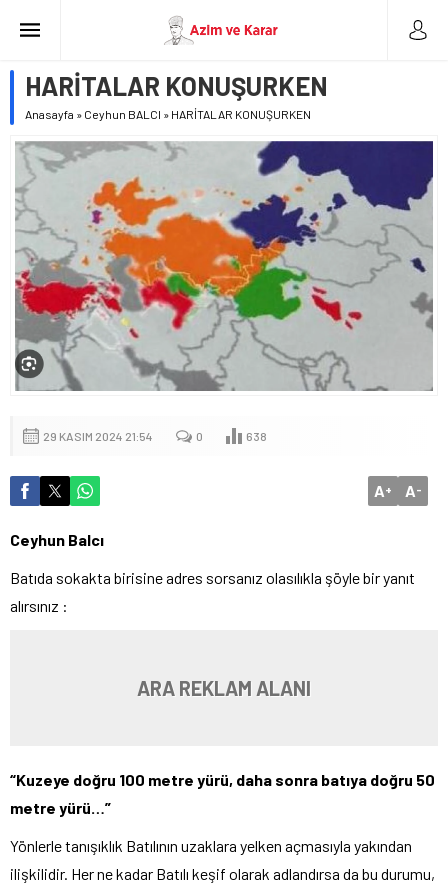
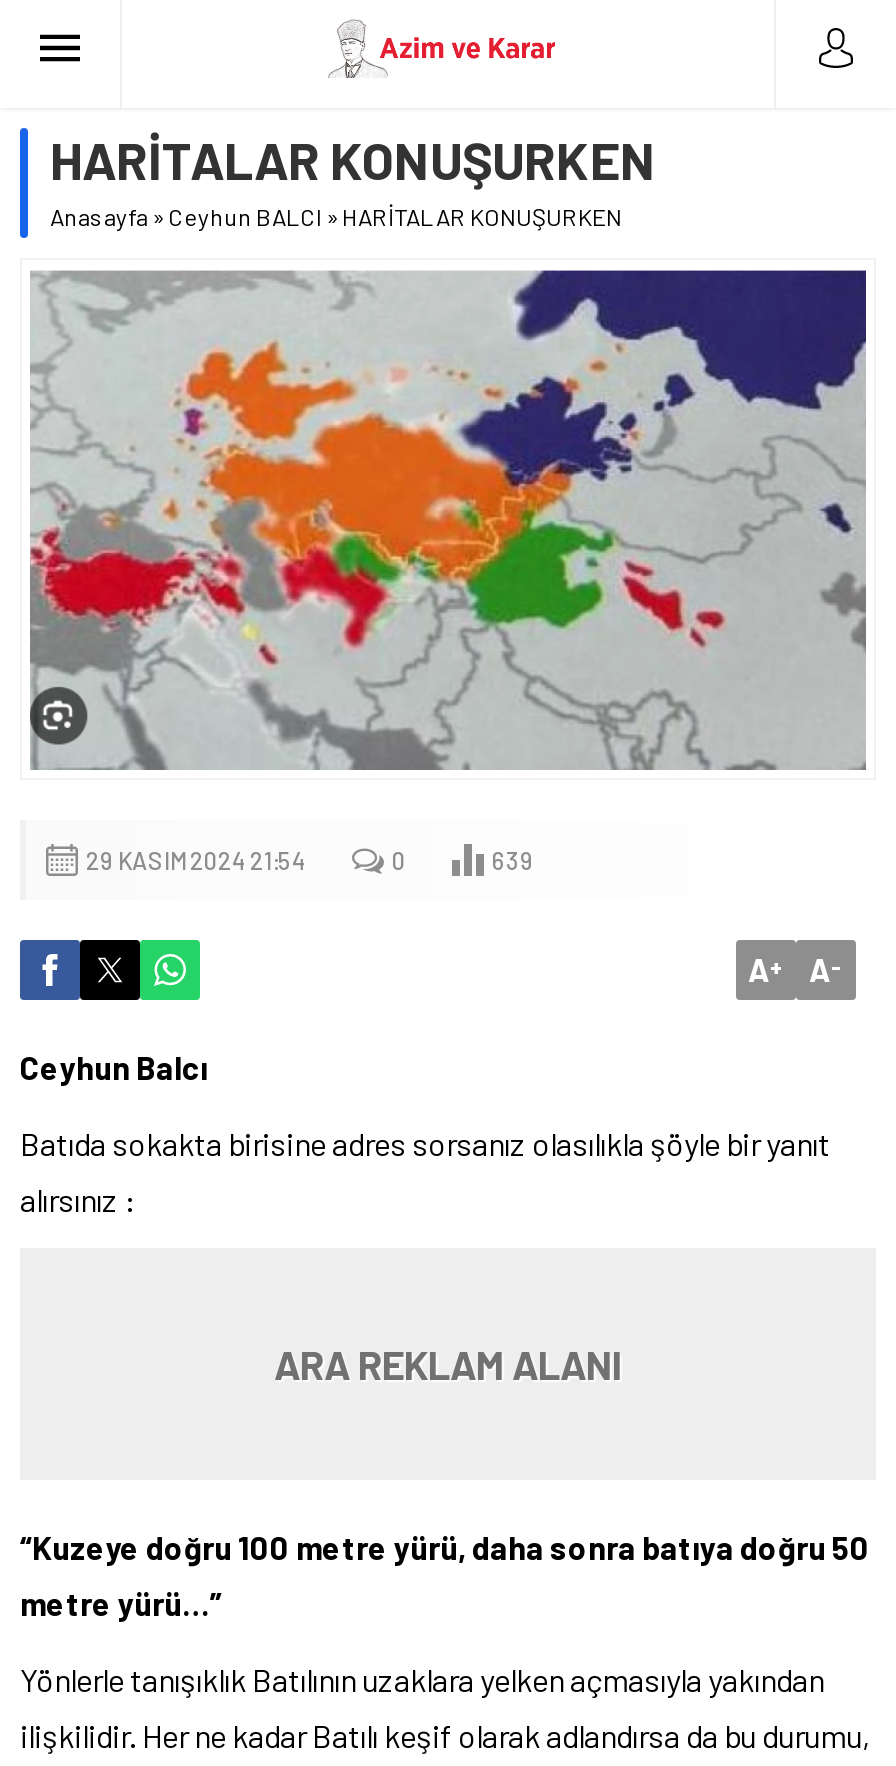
- 638
+ 639
